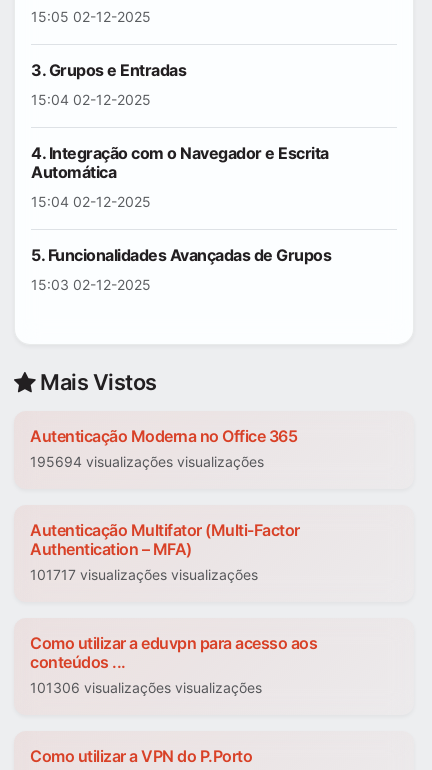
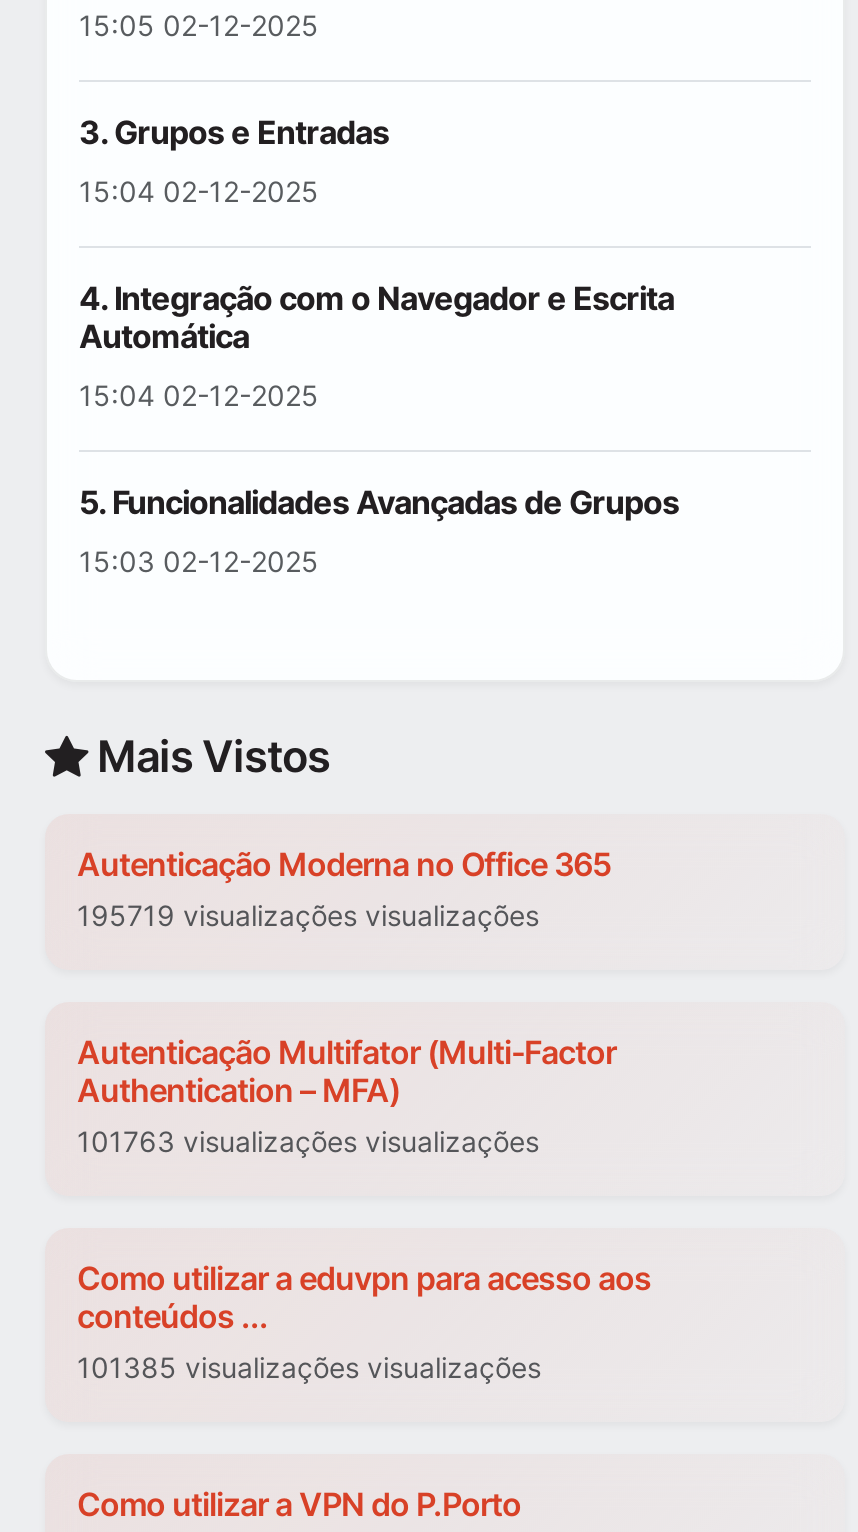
- 195694 visualizações visualizações
+ 195719 visualizações visualizações

- 101717 visualizações visualizações
+ 101763 visualizações visualizações

- 101306 visualizações visualizações
+ 101385 visualizações visualizações
